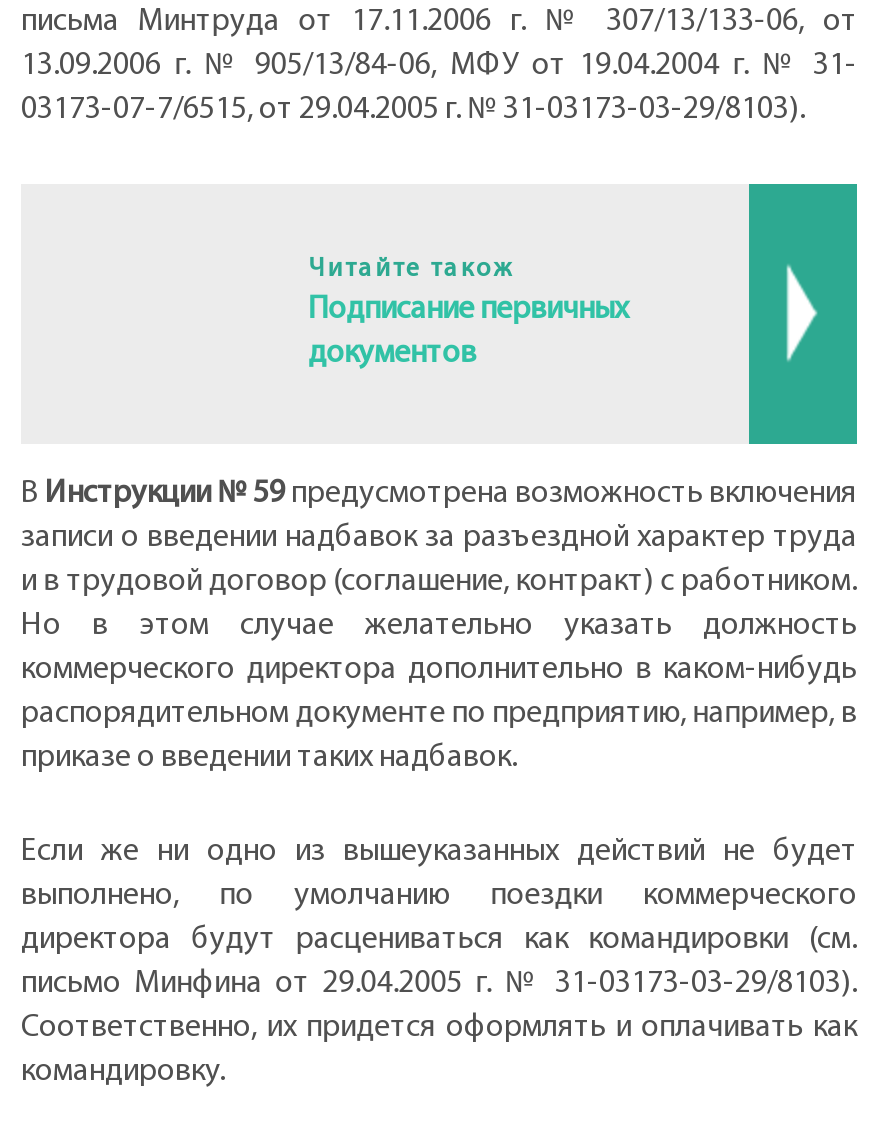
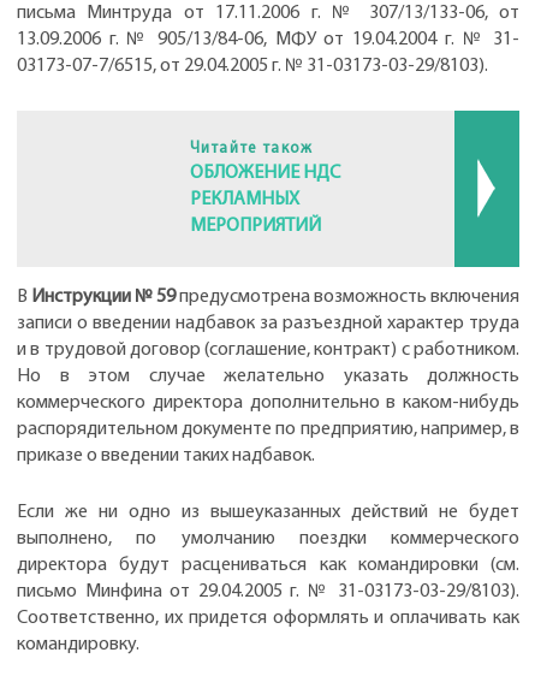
- Подписание первичных
- документов
+ ОБЛОЖЕНИЕ НДС
+ РЕКЛАМНЫХ
+ МЕРОПРИЯТИЙ
